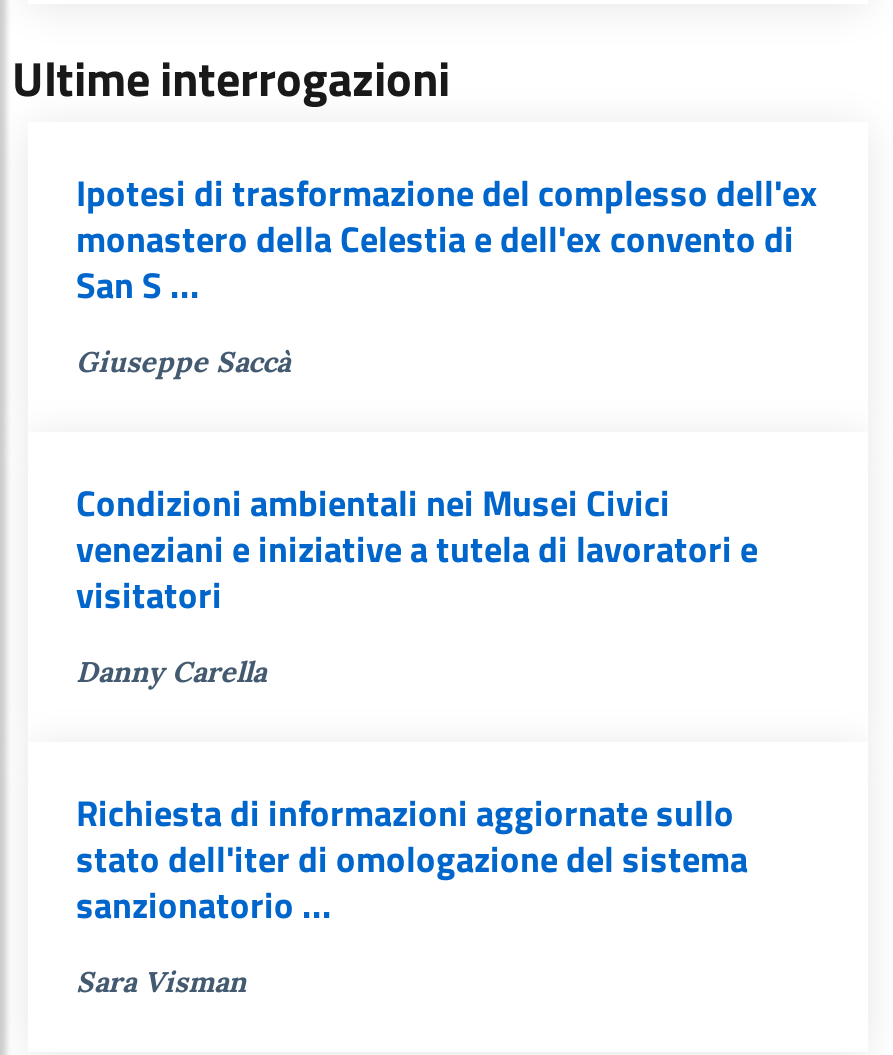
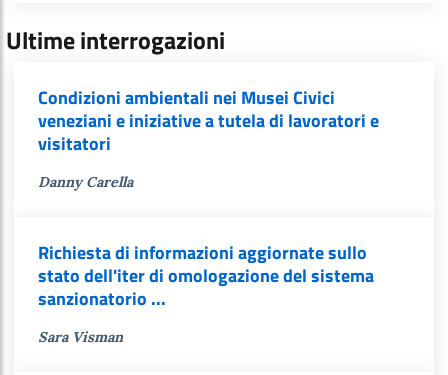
- Ipotesi di trasformazione del complesso dell'ex
- monastero della Celestia e dell'ex convento di
- San S ...
- Giuseppe Saccà
